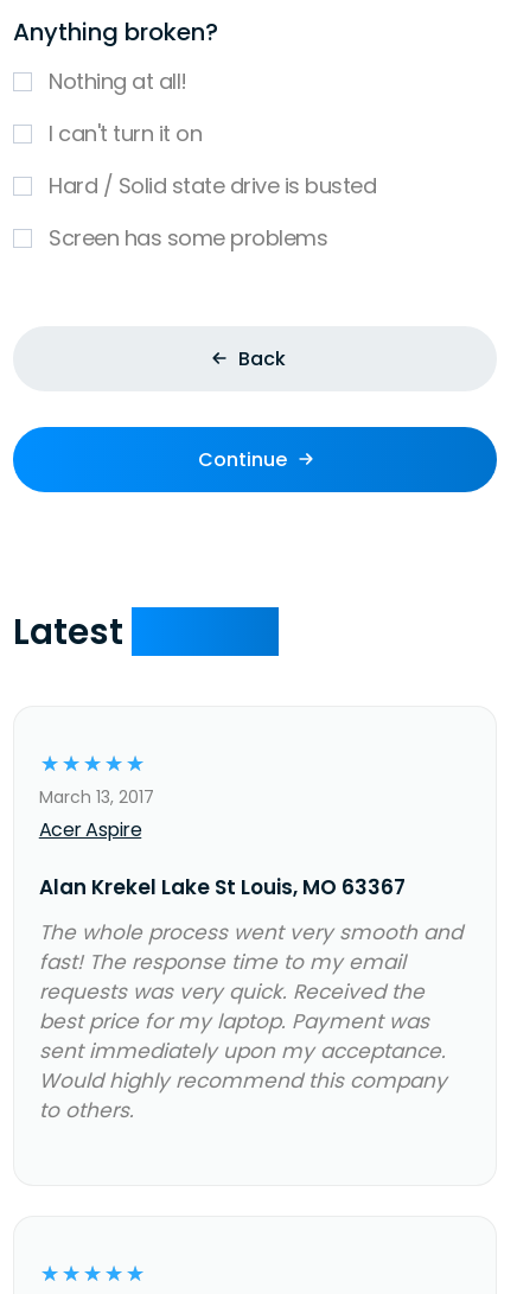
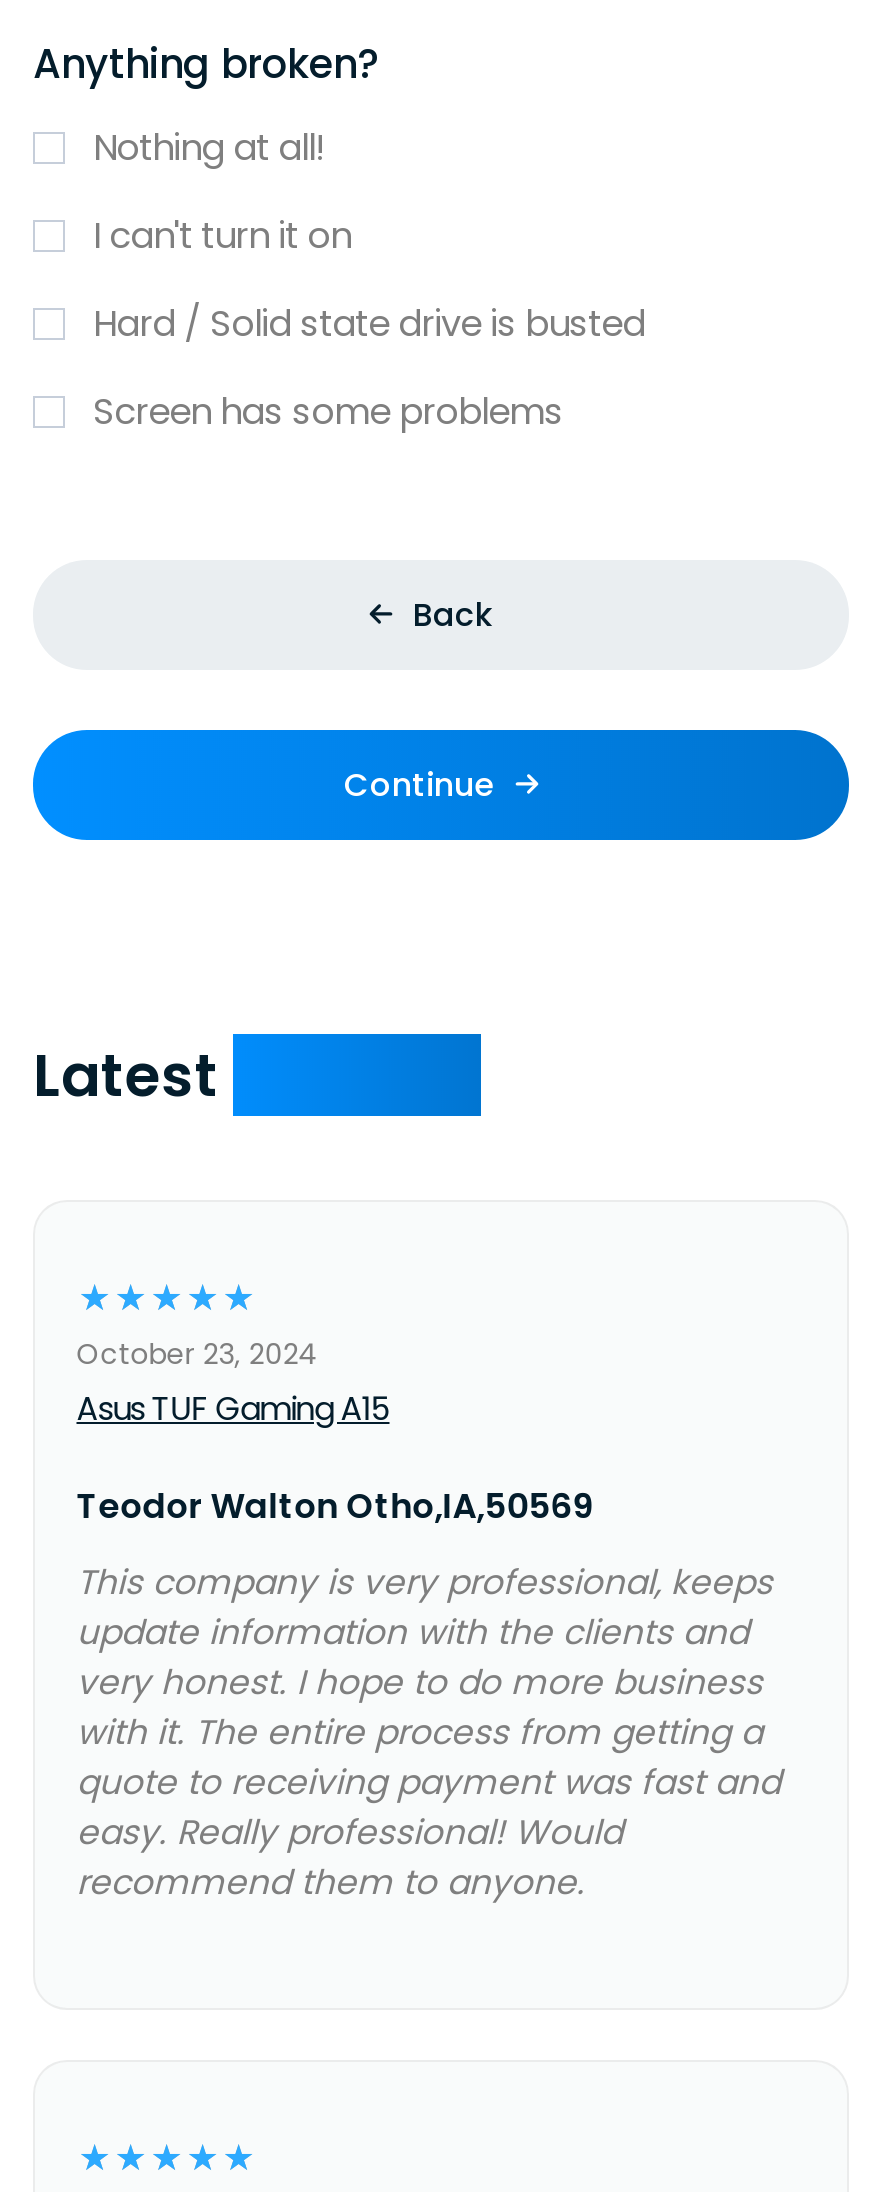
- March 13, 2017
+ October 23, 2024

- Acer Aspire
+ Asus TUF Gaming A15

- Alan Krekel Lake St Louis, MO 63367
+ Teodor Walton Otho,IA,50569

- The whole process went very smooth and
- fast! The response time to my email
- requests was very quick. Received the
- best price for my laptop. Payment was
- sent immediately upon my acceptance.
- Would highly recommend this company
- to others.
+ This company is very professional, keeps
+ update information with the clients and
+ very honest. I hope to do more business
+ with it. The entire process from getting a
+ quote to receiving payment was fast and
+ easy. Really professional! Would
+ recommend them to anyone.
